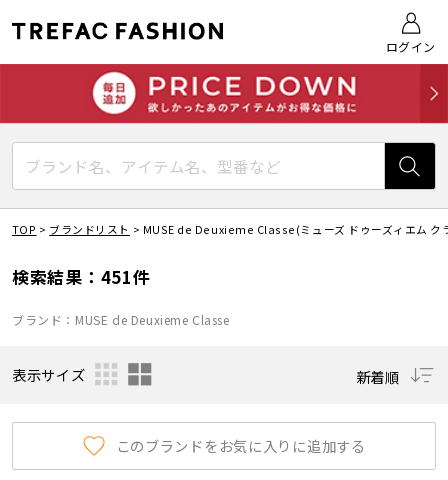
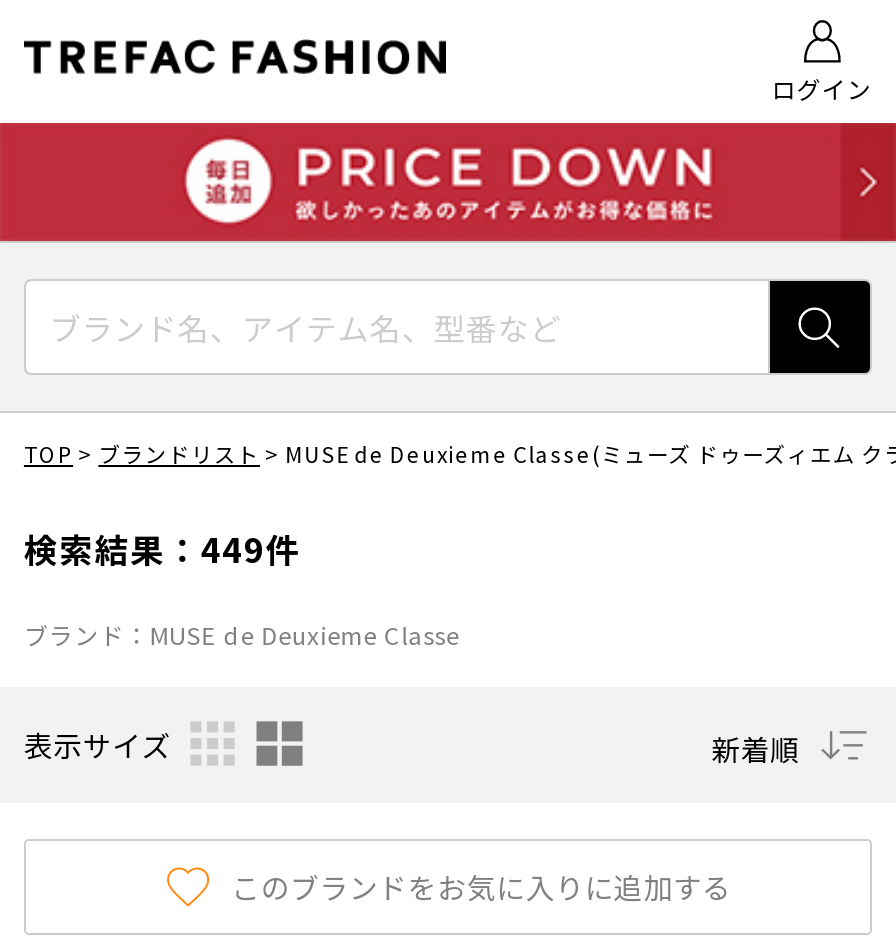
- 検索結果：451件
+ 検索結果：449件
